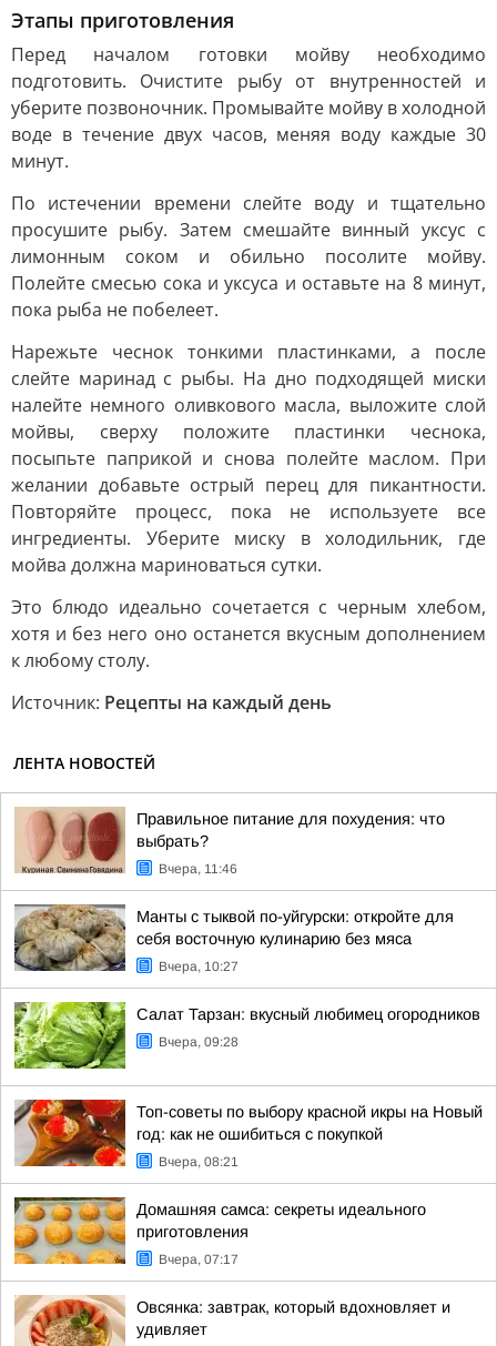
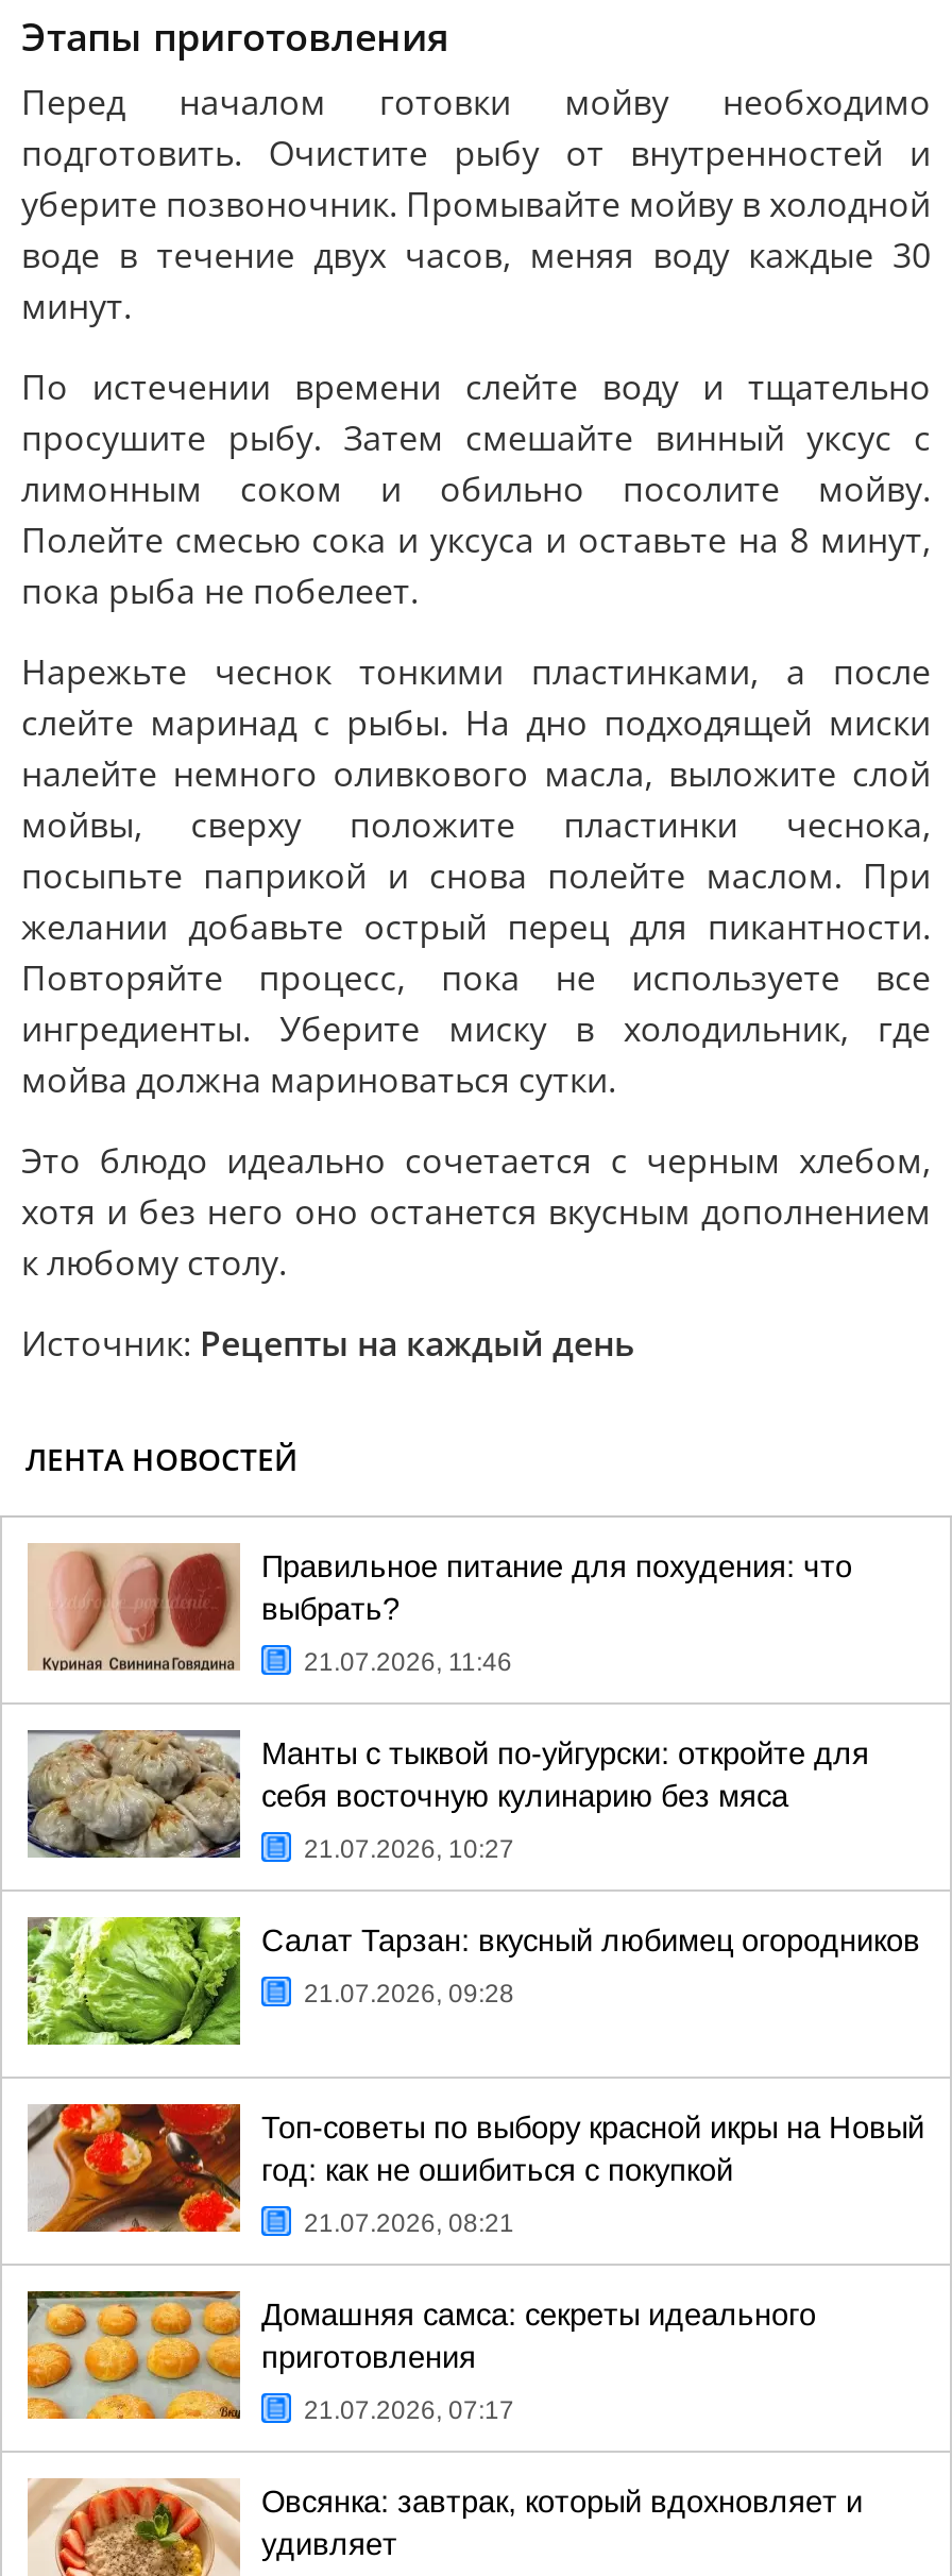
- Вчера, 11:46
+ 21.07.2026, 11:46

- Вчера, 10:27
+ 21.07.2026, 10:27

- Вчера, 09:28
+ 21.07.2026, 09:28

- Вчера, 08:21
+ 21.07.2026, 08:21

- Вчера, 07:17
+ 21.07.2026, 07:17
